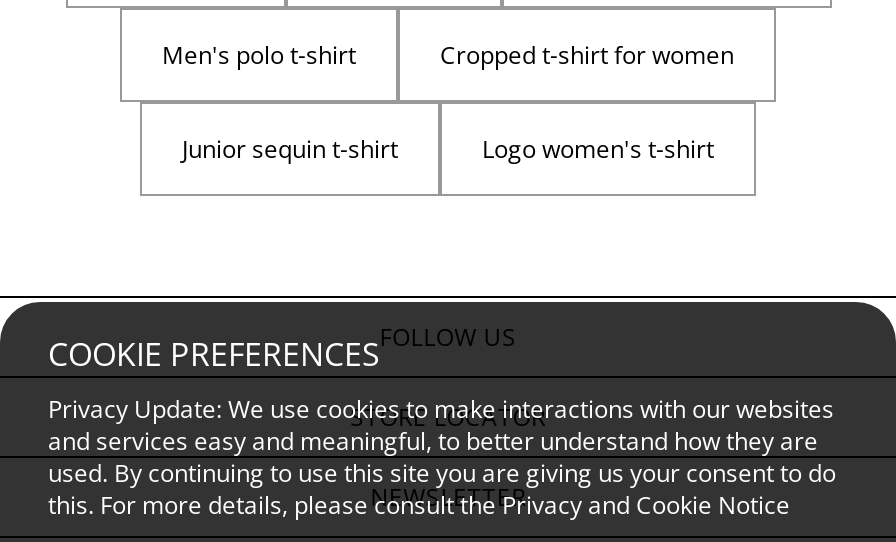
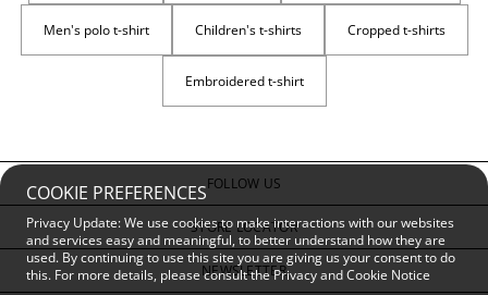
- Cropped t-shirt for women
+ Children's t-shirts
+ Cropped t-shirts

- Junior sequin t-shirt
- Logo women's t-shirt
+ Embroidered t-shirt
